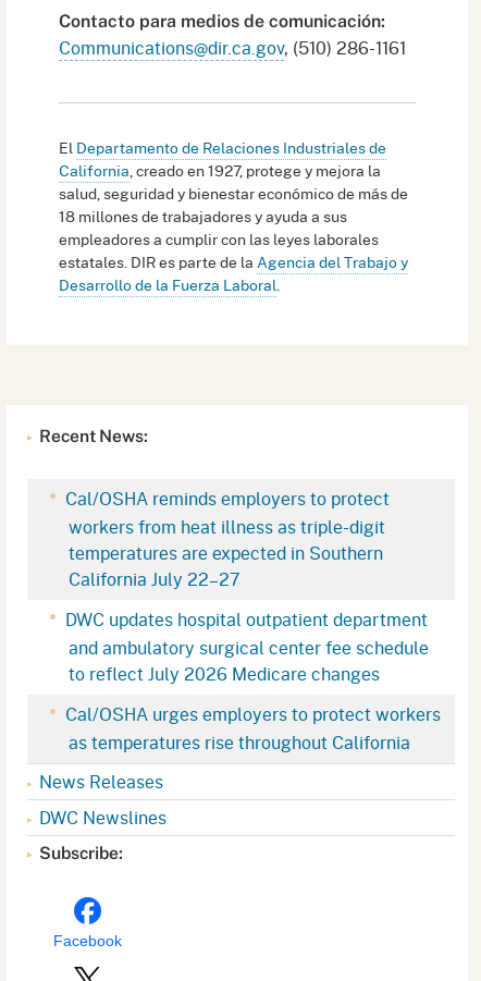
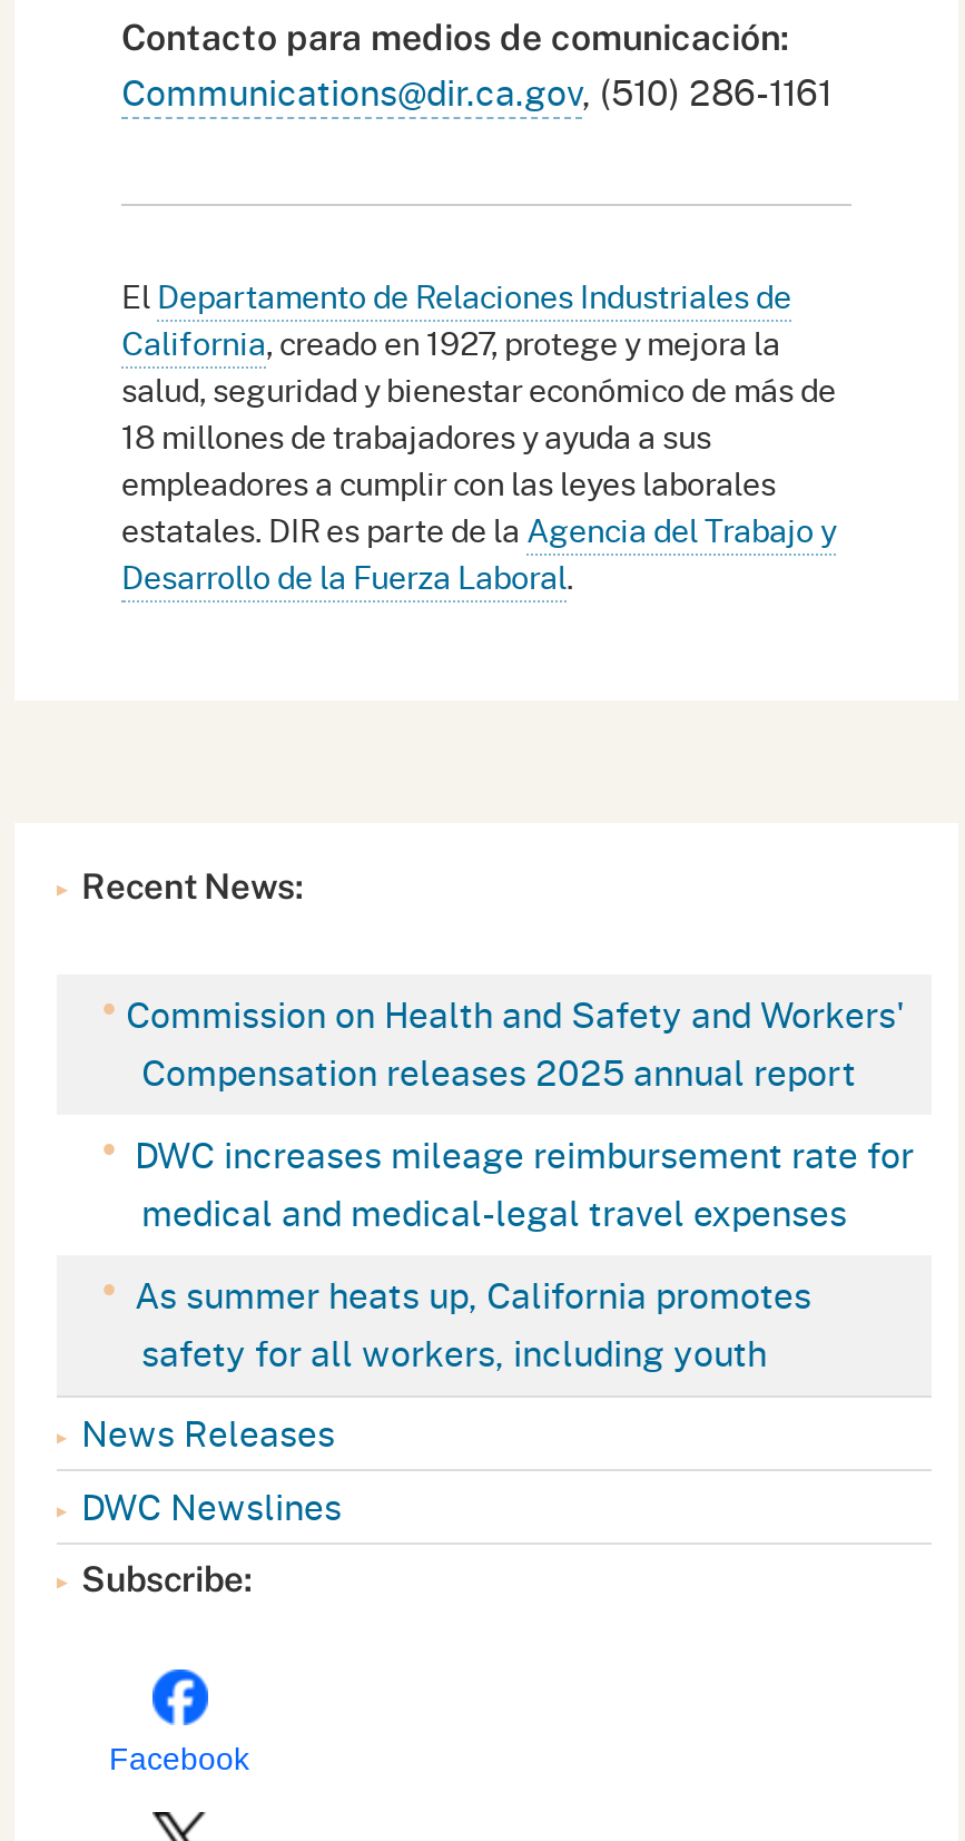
- Cal/OSHA reminds employers to protect
- workers from heat illness as triple-digit
- temperatures are expected in Southern
- California July 22–27
+ Commission on Health and Safety and Workers'
+ Compensation releases 2025 annual report

- DWC updates hospital outpatient department
- and ambulatory surgical center fee schedule
- to reflect July 2026 Medicare changes
+ DWC increases mileage reimbursement rate for
+ medical and medical-legal travel expenses

- Cal/OSHA urges employers to protect workers
- as temperatures rise throughout California
+ As summer heats up, California promotes
+ safety for all workers, including youth
